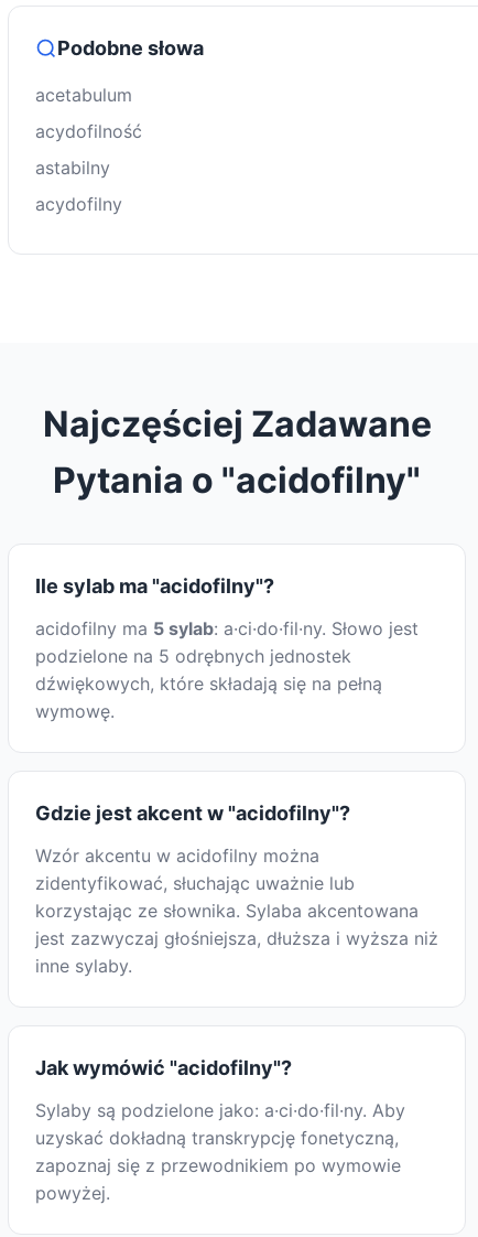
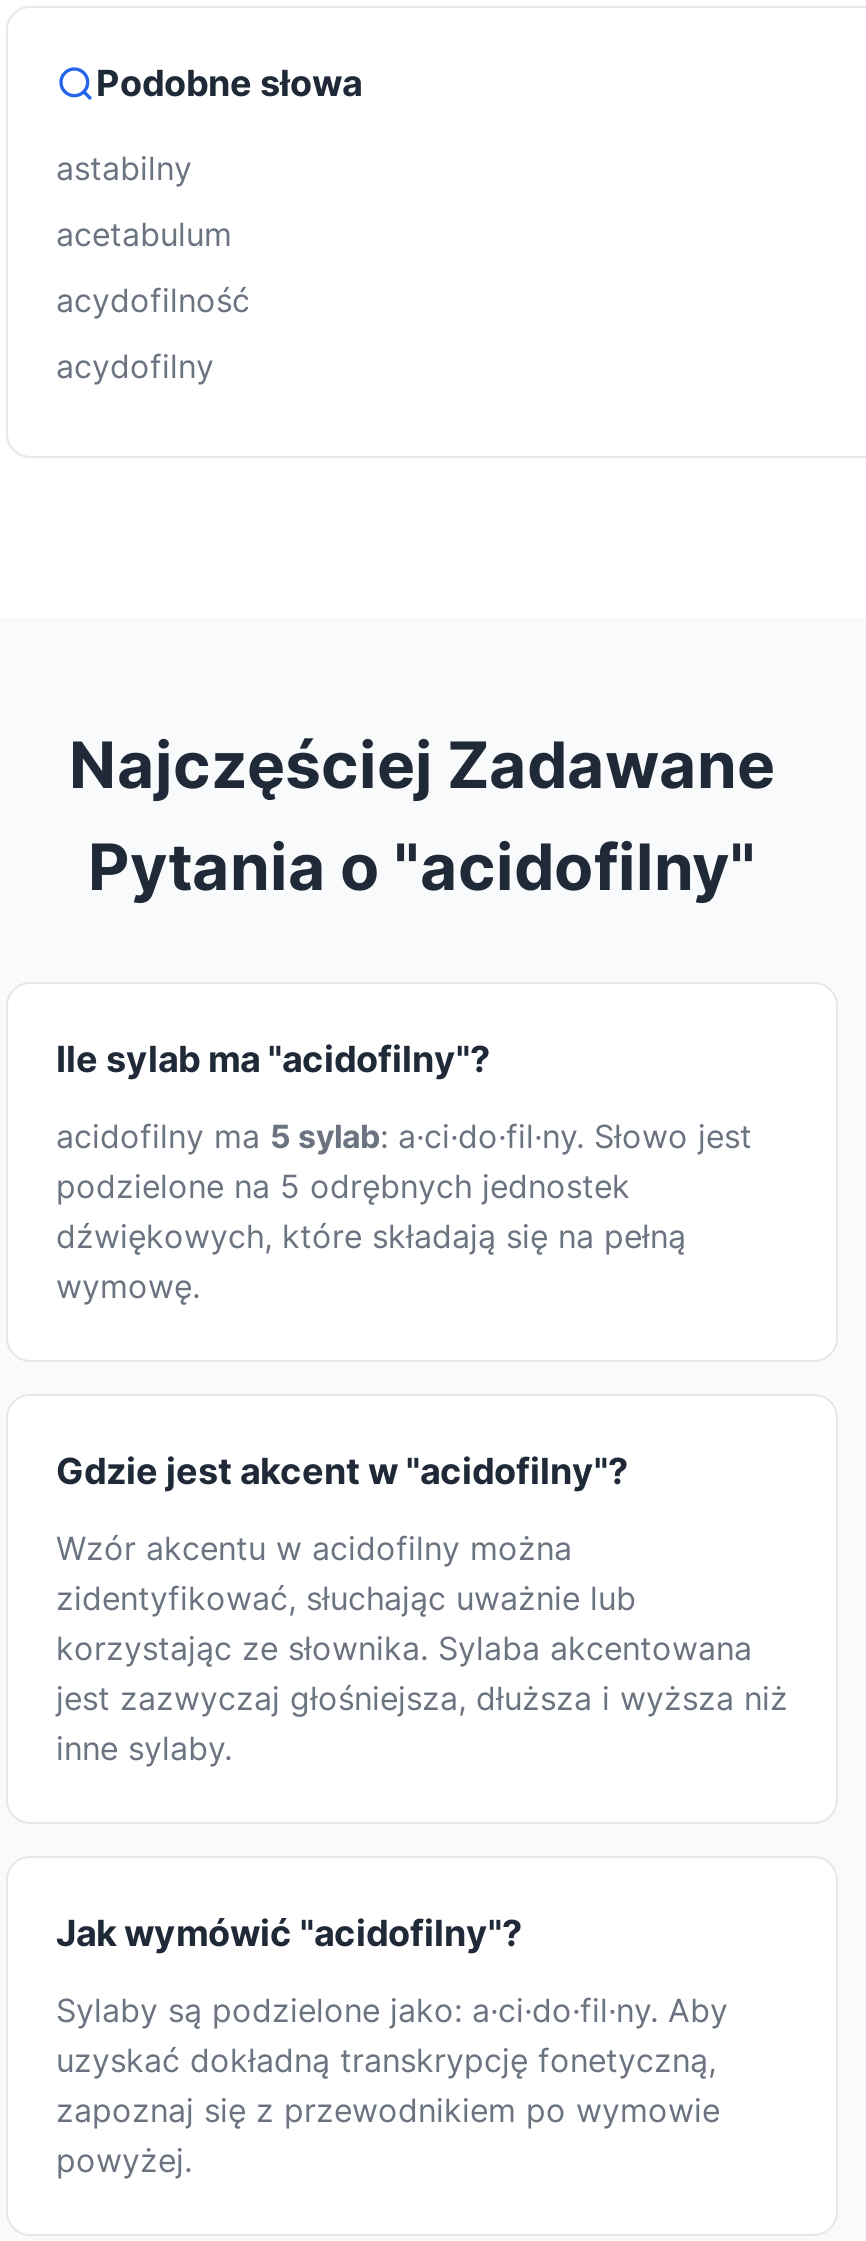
moved down: acetabulum | acydofilność

moved up: astabilny
